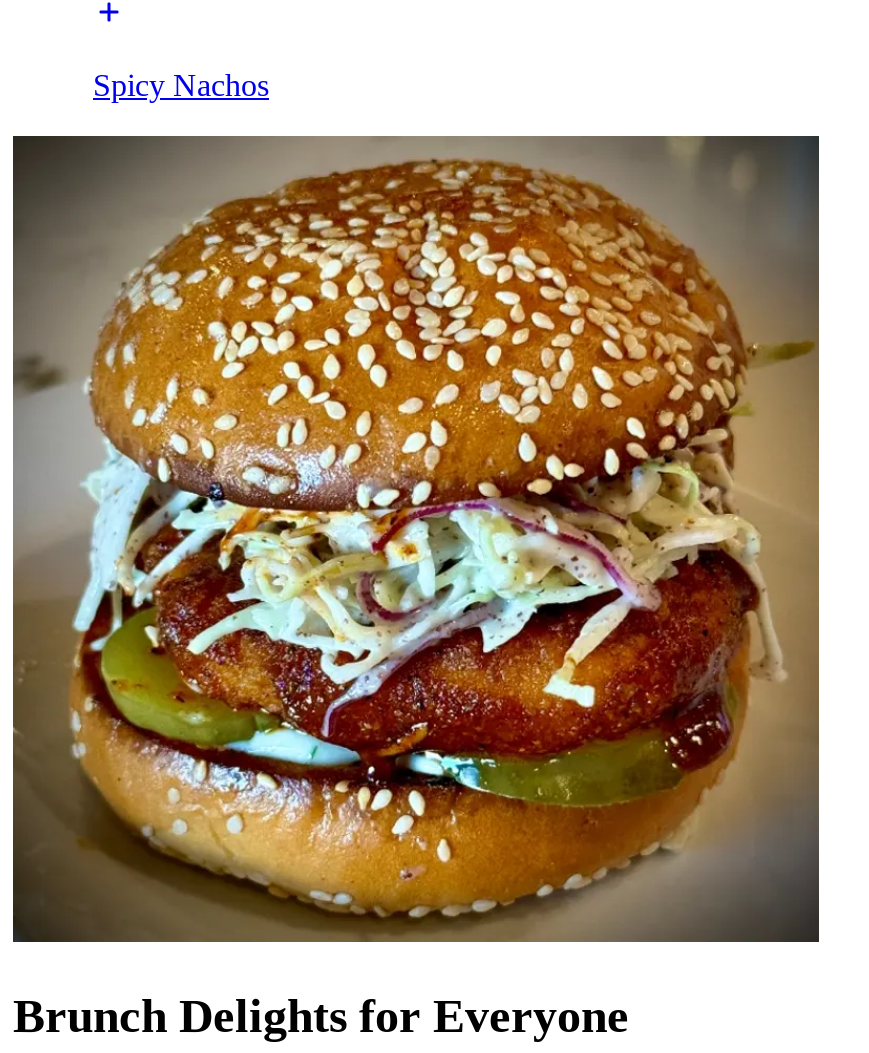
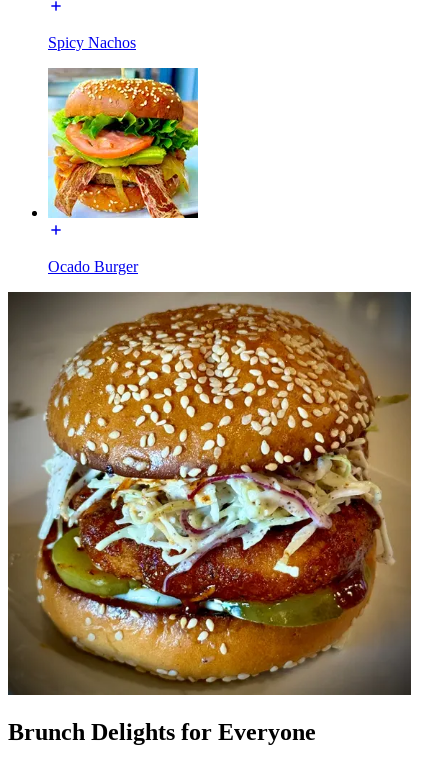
+ [image]
+ Ocado Burger
